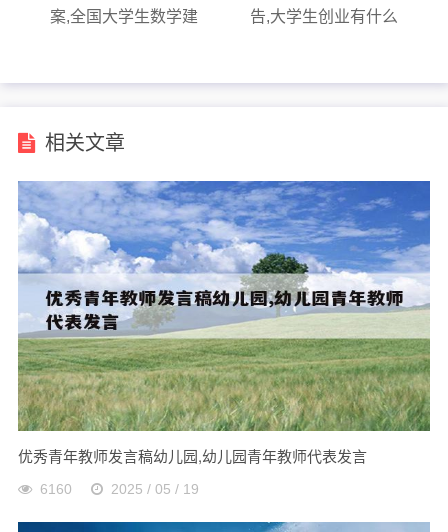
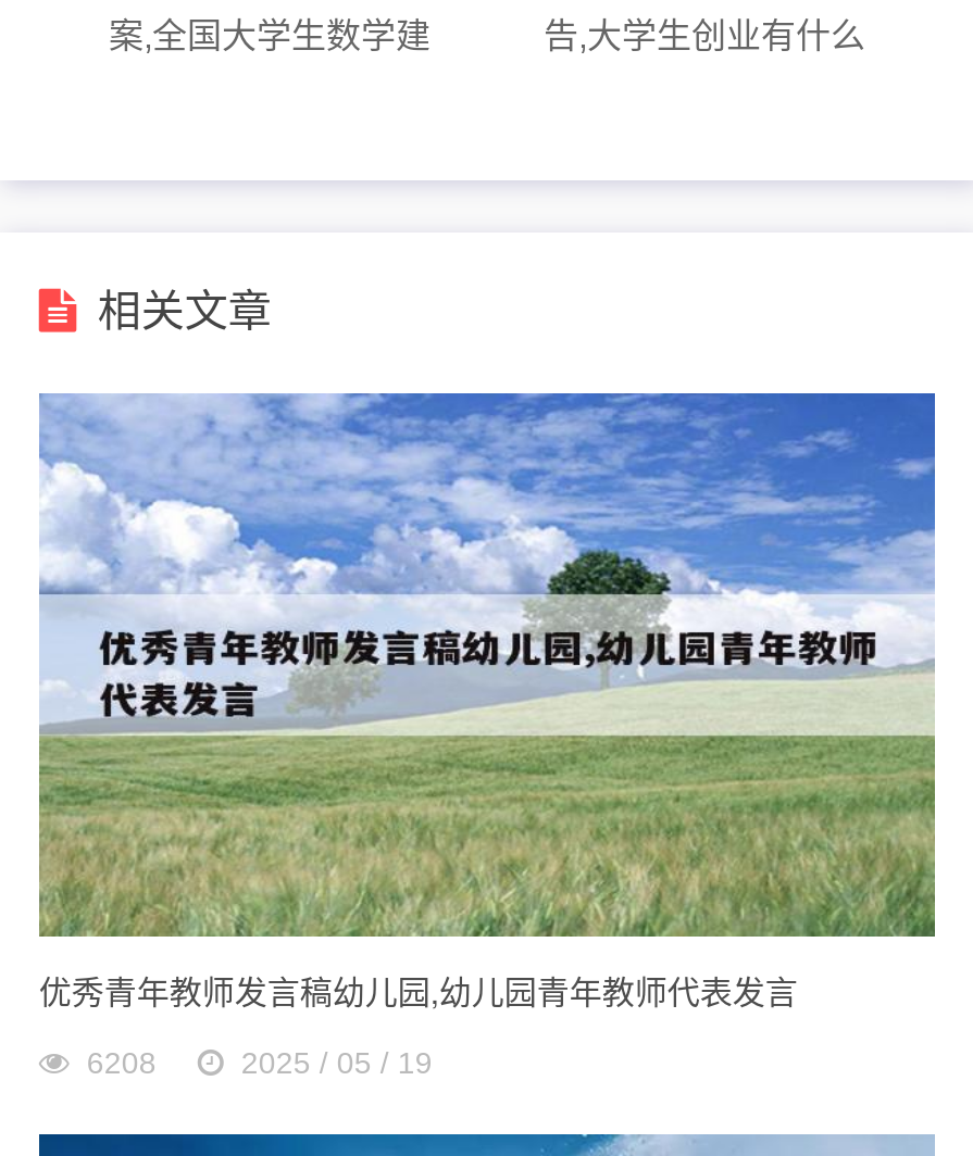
- 6160
+ 6208
